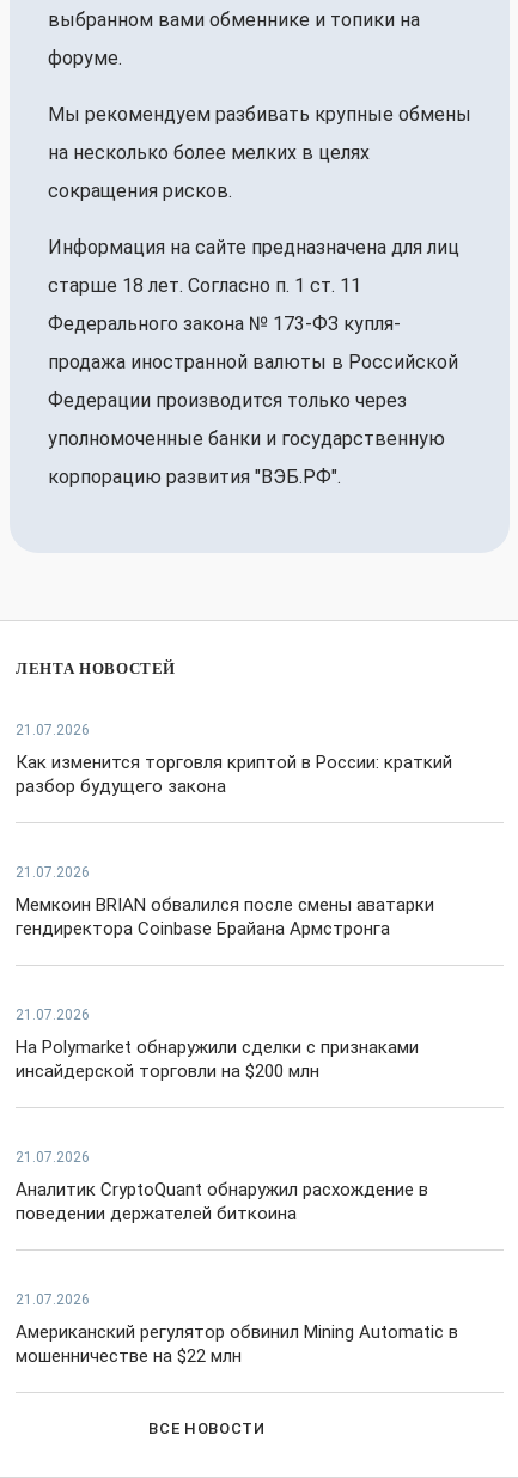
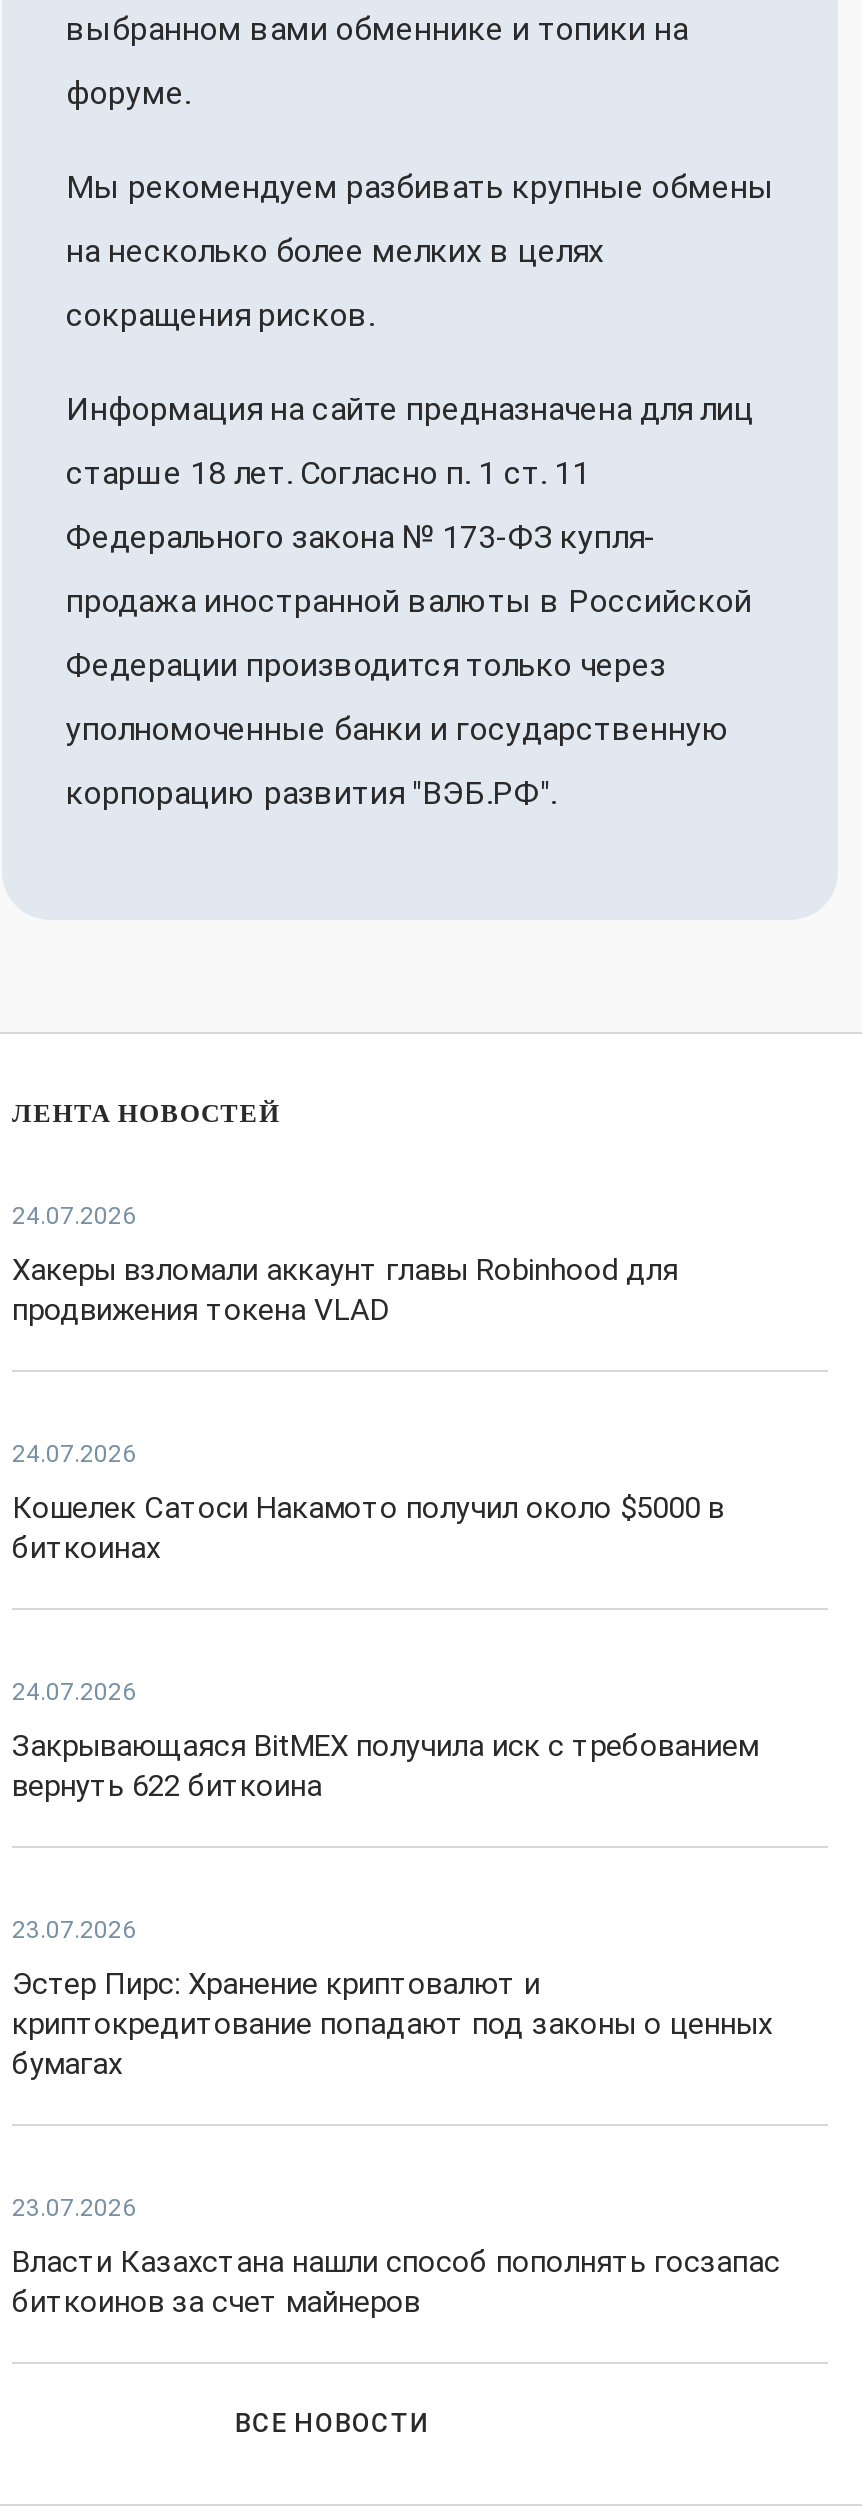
- 21.07.2026
+ 24.07.2026

- Как изменится торговля криптой в России: краткий
- разбор будущего закона
+ Хакеры взломали аккаунт главы Robinhood для
+ продвижения токена VLAD

- 21.07.2026
+ 24.07.2026

- Мемкоин BRIAN обвалился после смены аватарки
- гендиректора Coinbase Брайана Армстронга
+ Кошелек Сатоси Накамото получил около $5000 в
+ биткоинах

- 21.07.2026
+ 24.07.2026

- На Polymarket обнаружили сделки с признаками
- инсайдерской торговли на $200 млн
+ Закрывающаяся BitMEX получила иск с требованием
+ вернуть 622 биткоина

- 21.07.2026
+ 23.07.2026

- Аналитик CryptoQuant обнаружил расхождение в
- поведении держателей биткоина
+ Эстер Пирс: Хранение криптовалют и
+ криптокредитование попадают под законы о ценных
+ бумагах

- 21.07.2026
+ 23.07.2026

- Американский регулятор обвинил Mining Automatic в
- мошенничестве на $22 млн
+ Власти Казахстана нашли способ пополнять госзапас
+ биткоинов за счет майнеров
